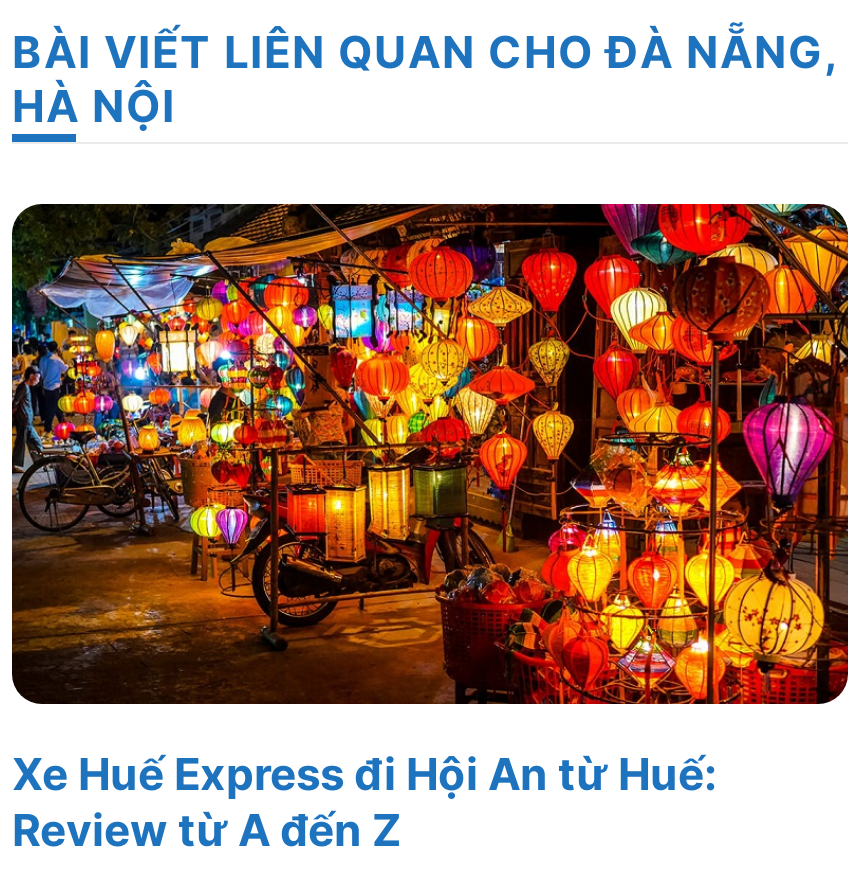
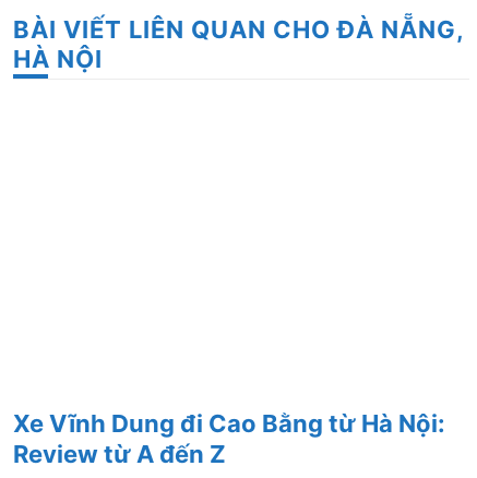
- [image]

- Xe Huế Express đi Hội An từ Huế:
+ Xe Vĩnh Dung đi Cao Bằng từ Hà Nội:
